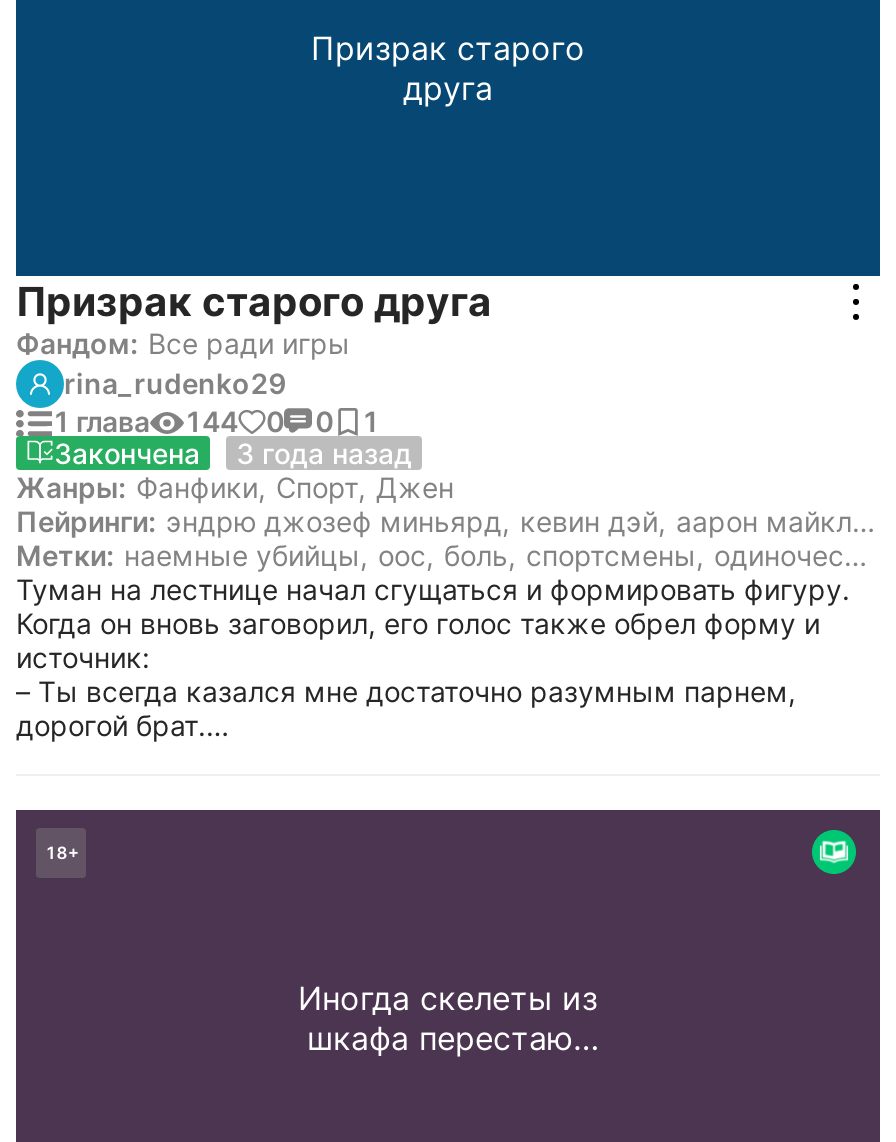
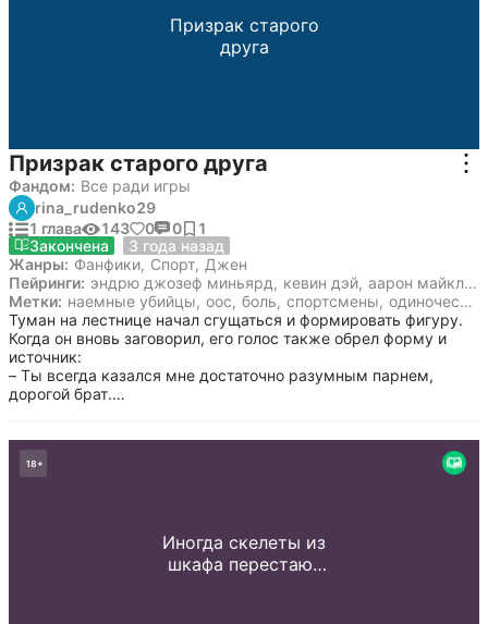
- 1 глава 144 0 0 1
+ 1 глава 143 0 0 1
